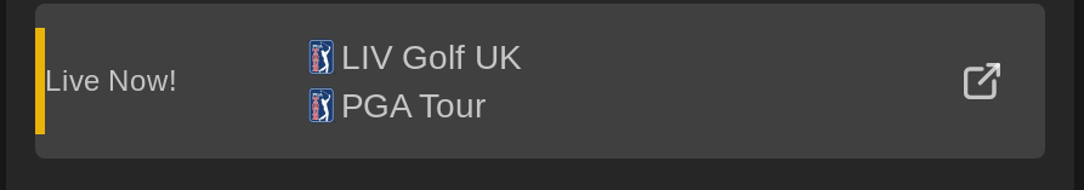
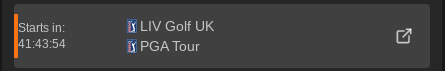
- Live Now!
+ Starts in:
+ 41:43:54
